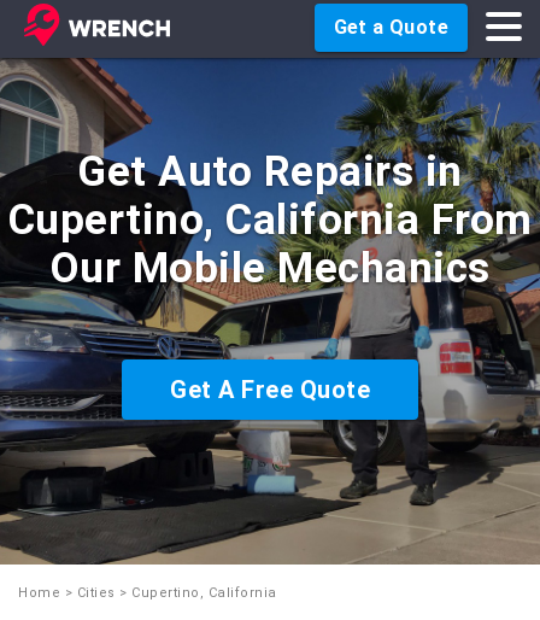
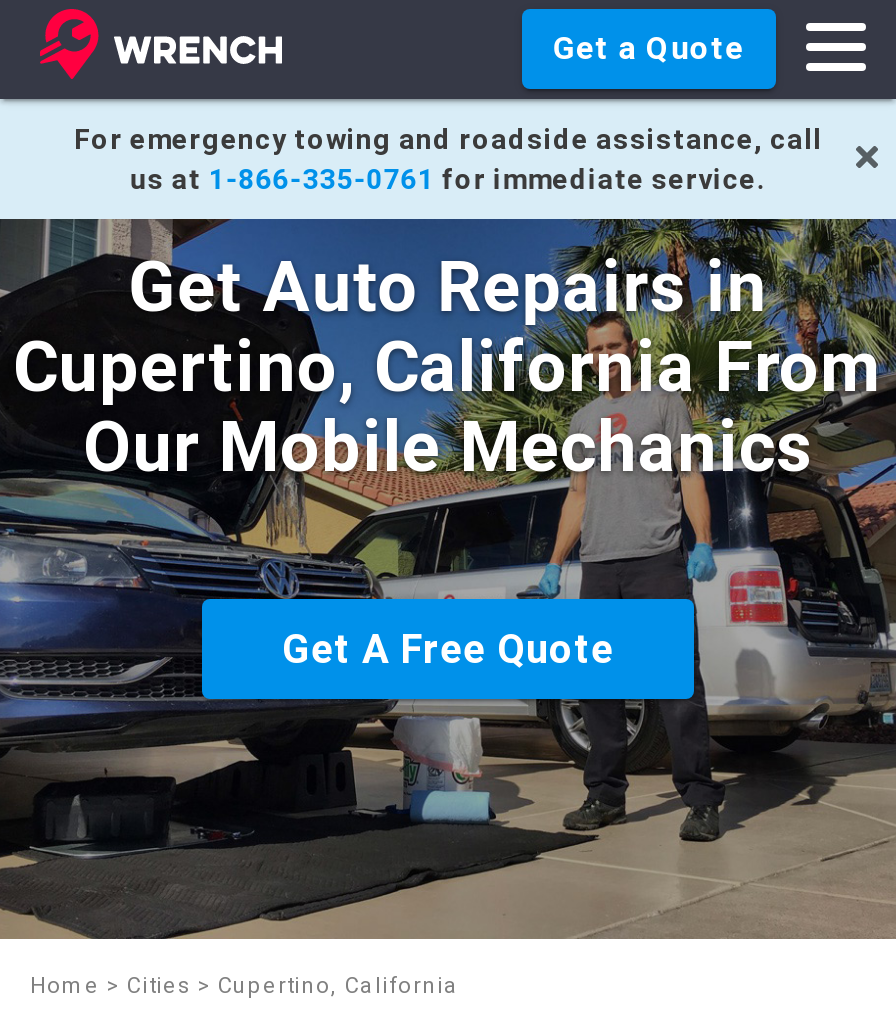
+ For emergency towing and roadside assistance, call
+ us at 1-866-335-0761 for immediate service.

- [image]
+ [image]
